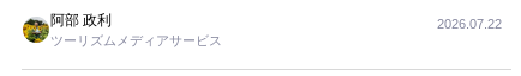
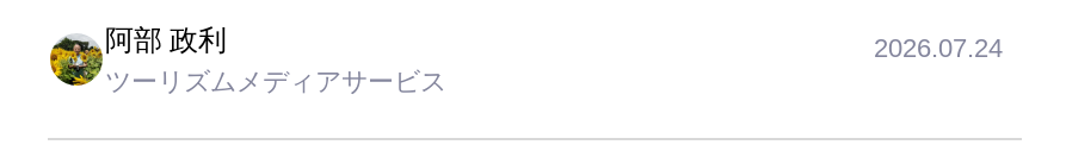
- 2026.07.22
+ 2026.07.24
